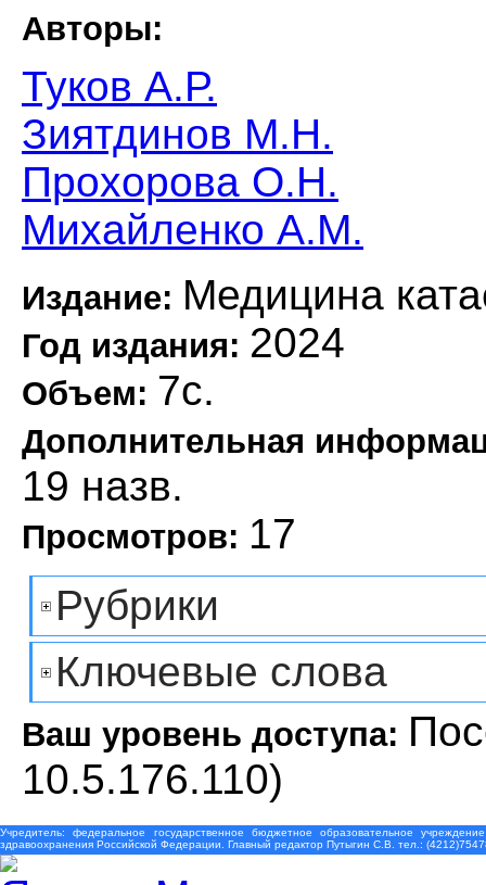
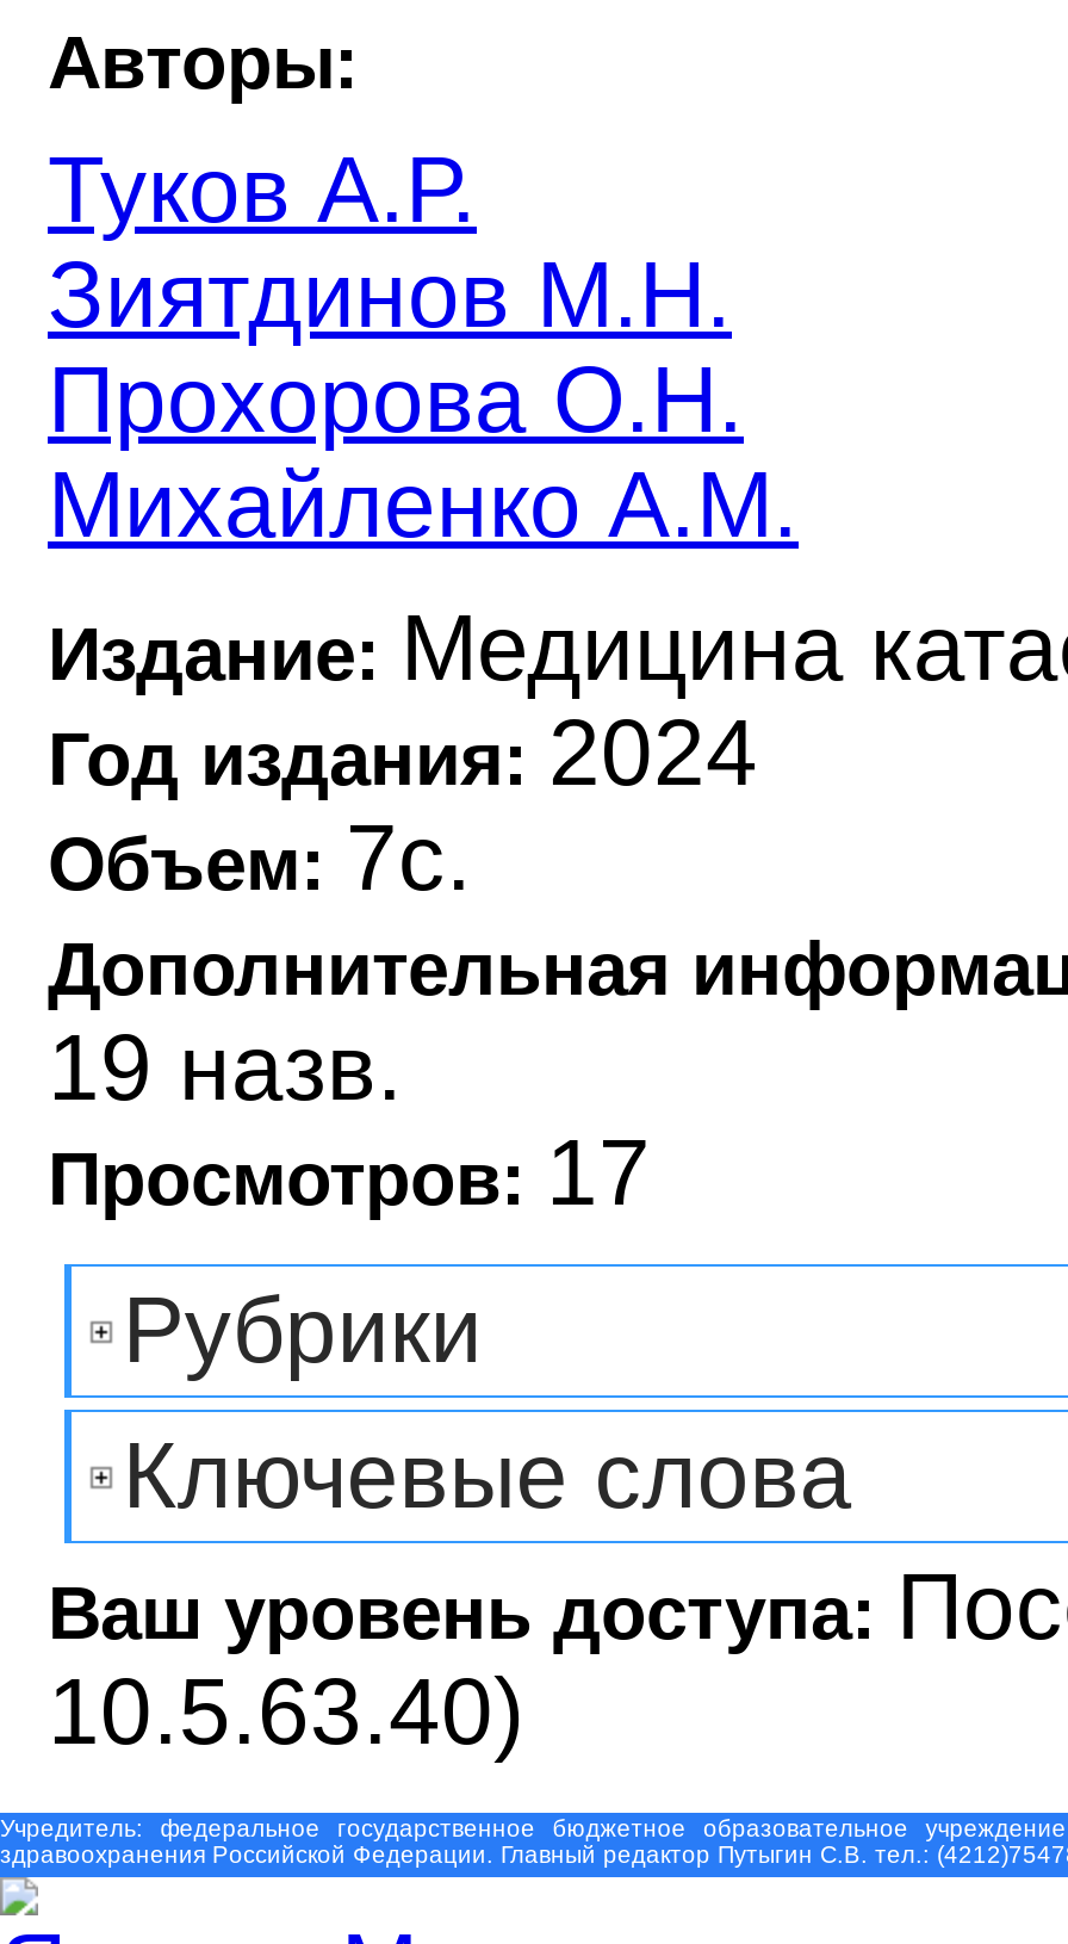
- 10.5.176.110)
+ 10.5.63.40)
